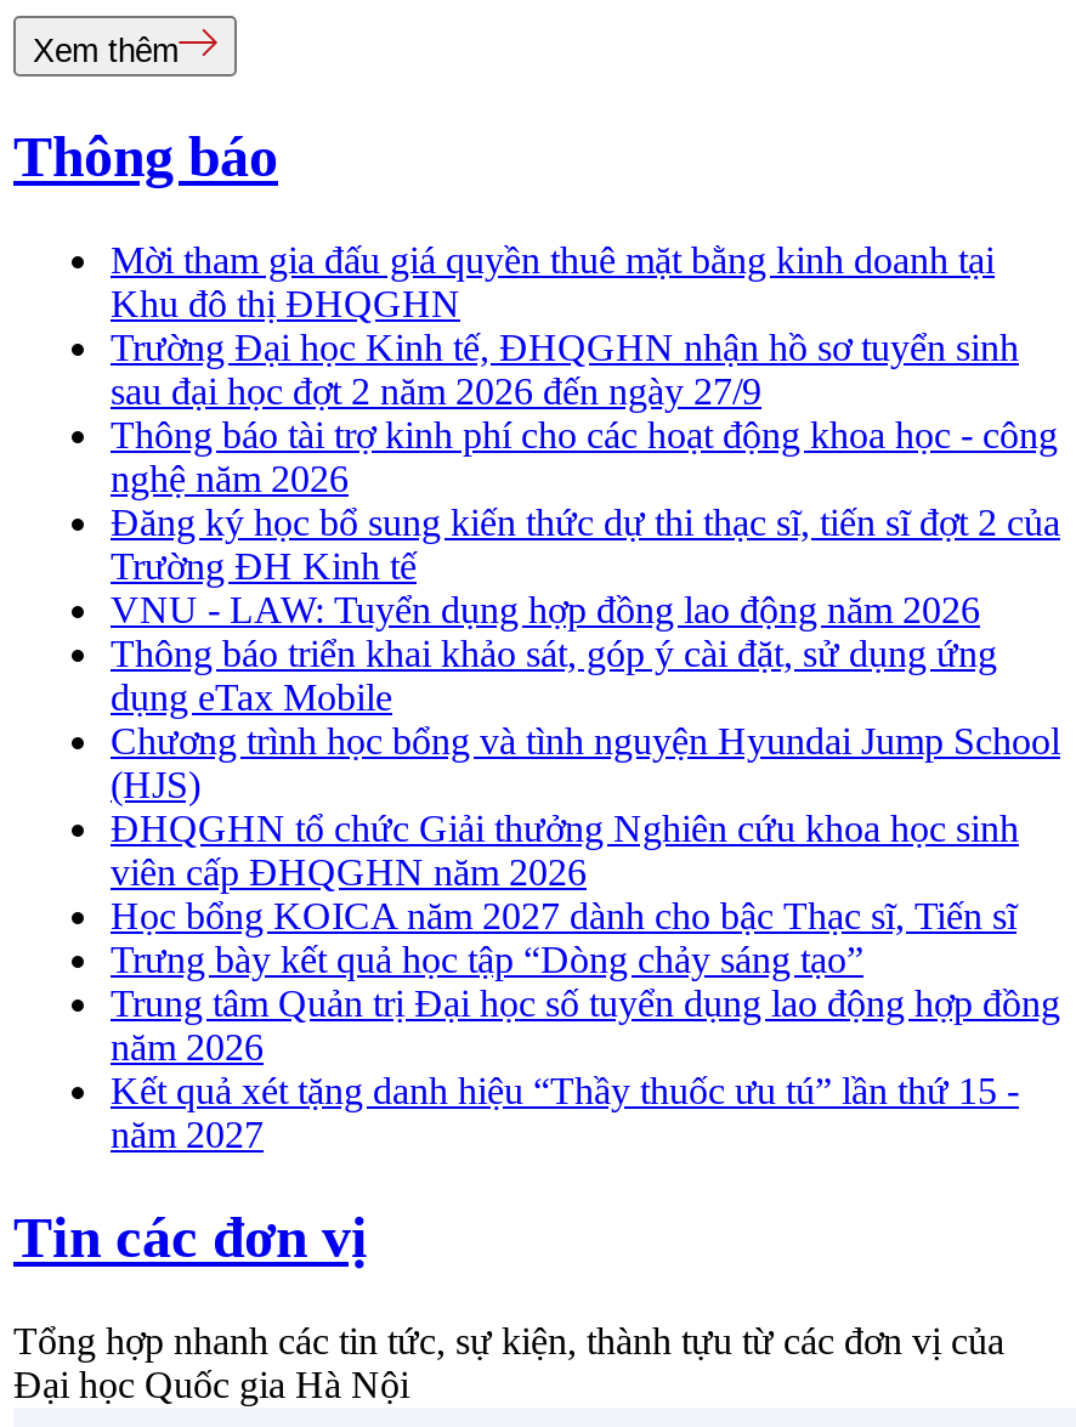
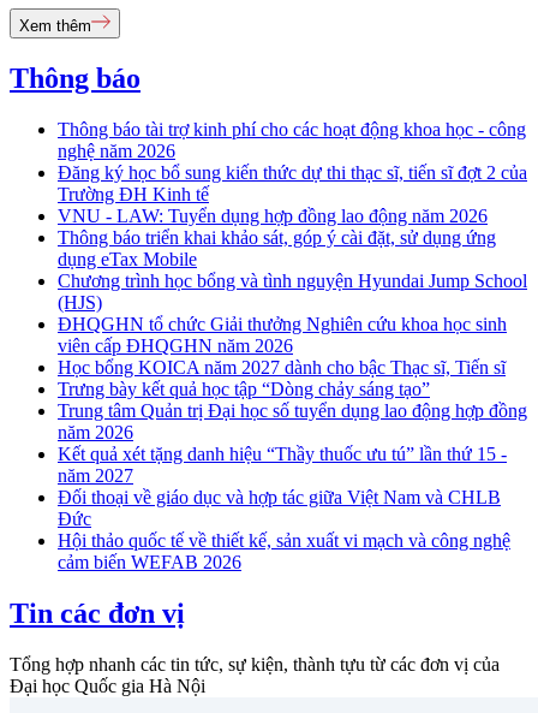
- Mời tham gia đấu giá quyền thuê mặt bằng kinh doanh tại
- Khu đô thị ĐHQGHN
- Trường Đại học Kinh tế, ĐHQGHN nhận hồ sơ tuyển sinh
- sau đại học đợt 2 năm 2026 đến ngày 27/9

moved up: Thông báo tài trợ kinh phí cho các hoạt động khoa học - công | nghệ năm 2026 | Đăng ký học bổ sung kiến thức dự thi thạc sĩ, tiến sĩ đợt 2 của | ... | Kết quả xét tặng danh hiệu “Thầy thuốc ưu tú” lần thứ 15 - | năm 2027

+ Đối thoại về giáo dục và hợp tác giữa Việt Nam và CHLB
+ Đức
+ Hội thảo quốc tế về thiết kế, sản xuất vi mạch và công nghệ
+ cảm biến WEFAB 2026
